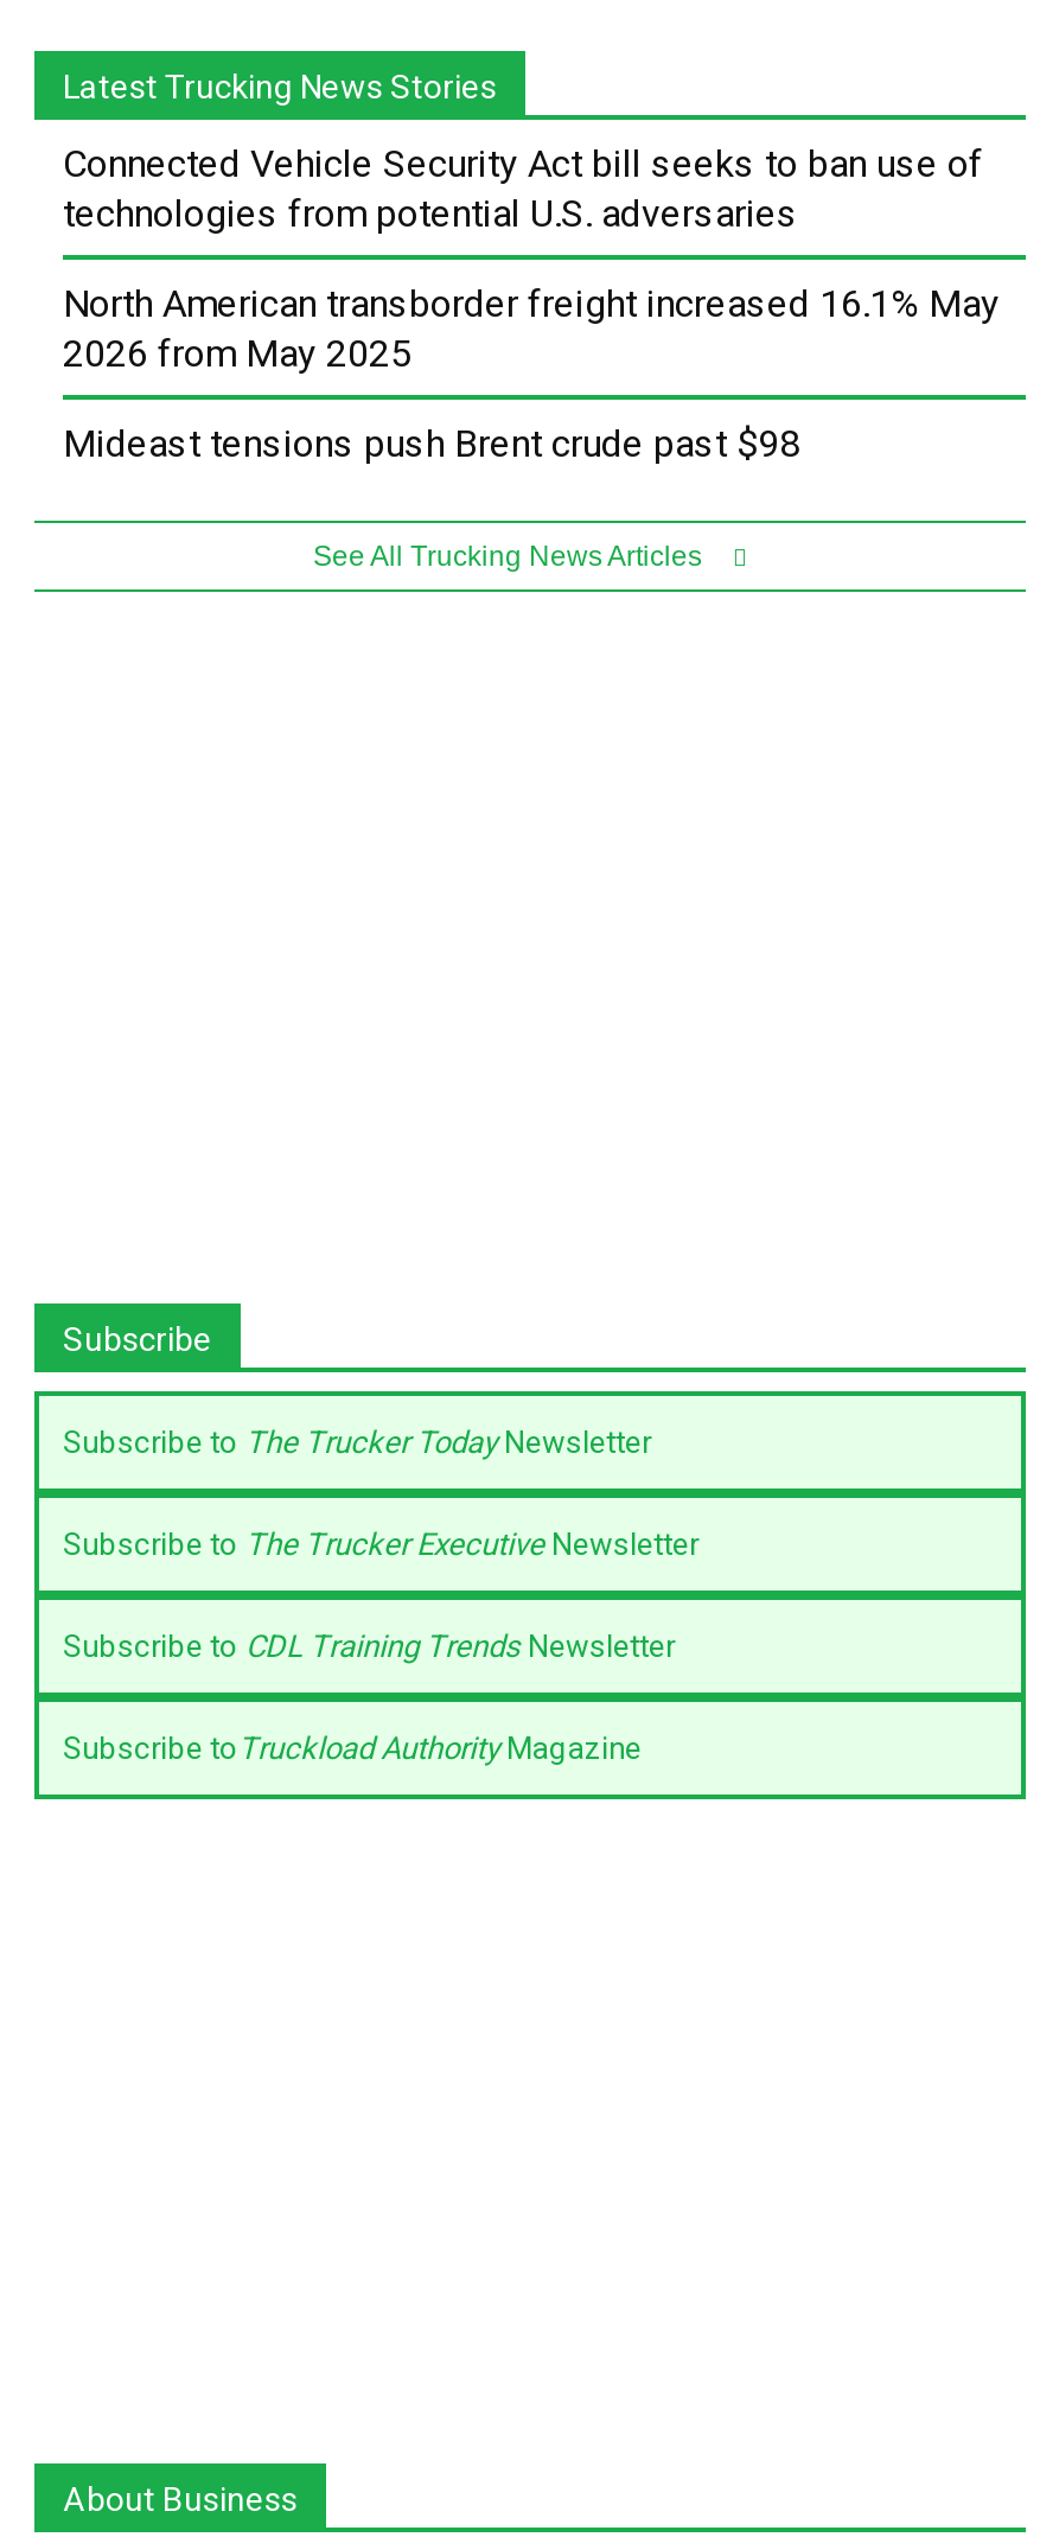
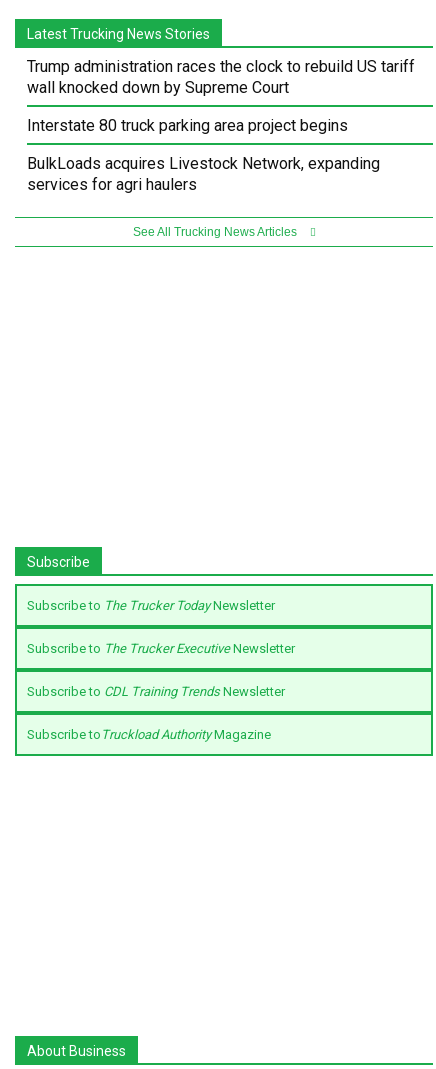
- Connected Vehicle Security Act bill seeks to ban use of
- technologies from potential U.S. adversaries
+ Trump administration races the clock to rebuild US tariff
+ wall knocked down by Supreme Court

- North American transborder freight increased 16.1% May
- 2026 from May 2025
+ Interstate 80 truck parking area project begins

- Mideast tensions push Brent crude past $98
+ BulkLoads acquires Livestock Network, expanding
+ services for agri haulers
